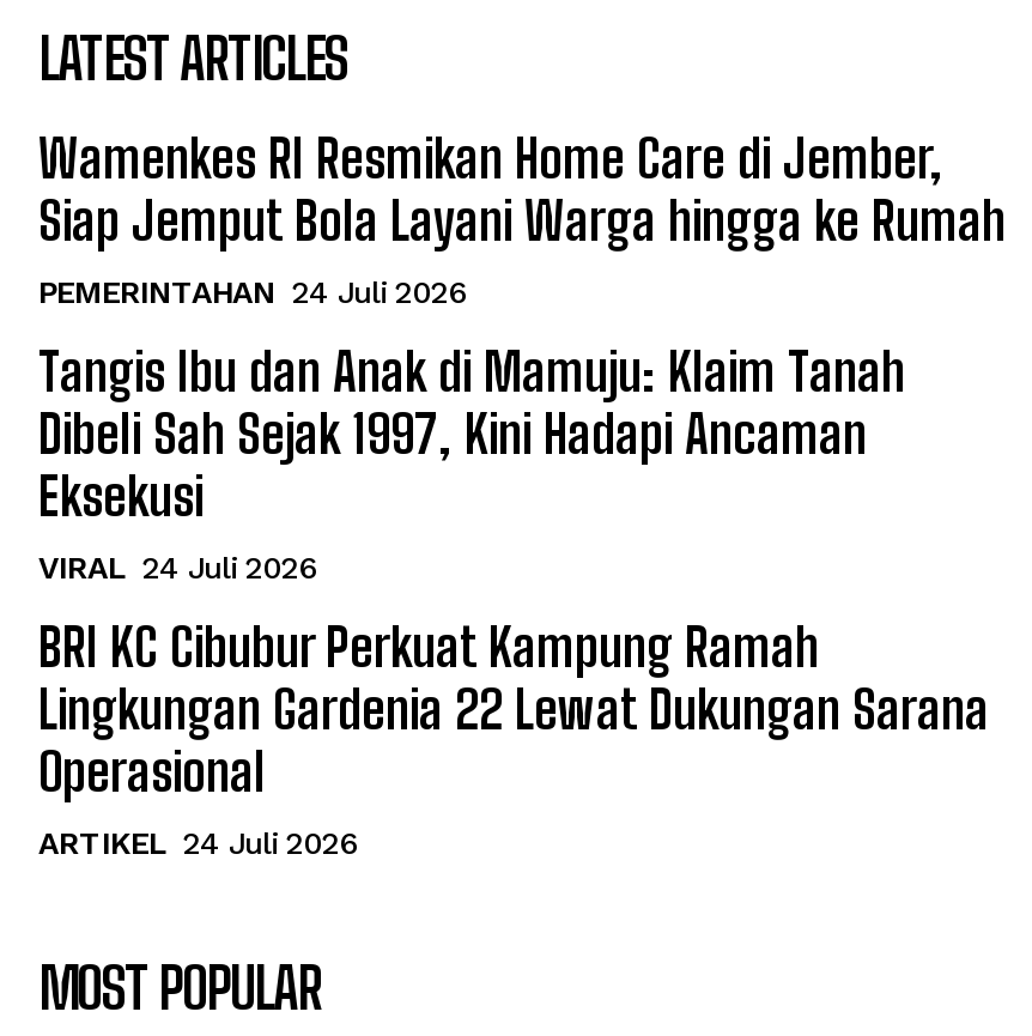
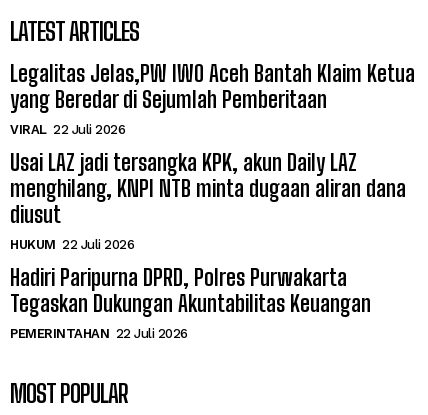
- Wamenkes RI Resmikan Home Care di Jember,
- Siap Jemput Bola Layani Warga hingga ke Rumah
- PEMERINTAHAN 24 Juli 2026
- Tangis Ibu dan Anak di Mamuju: Klaim Tanah
- Dibeli Sah Sejak 1997, Kini Hadapi Ancaman
- Eksekusi
- VIRAL 24 Juli 2026
- BRI KC Cibubur Perkuat Kampung Ramah
- Lingkungan Gardenia 22 Lewat Dukungan Sarana
- Operasional
- ARTIKEL 24 Juli 2026
+ Legalitas Jelas,PW IWO Aceh Bantah Klaim Ketua
+ yang Beredar di Sejumlah Pemberitaan
+ VIRAL 22 Juli 2026
+ Usai LAZ jadi tersangka KPK, akun Daily LAZ
+ menghilang, KNPI NTB minta dugaan aliran dana
+ diusut
+ HUKUM 22 Juli 2026
+ Hadiri Paripurna DPRD, Polres Purwakarta
+ Tegaskan Dukungan Akuntabilitas Keuangan
+ PEMERINTAHAN 22 Juli 2026
